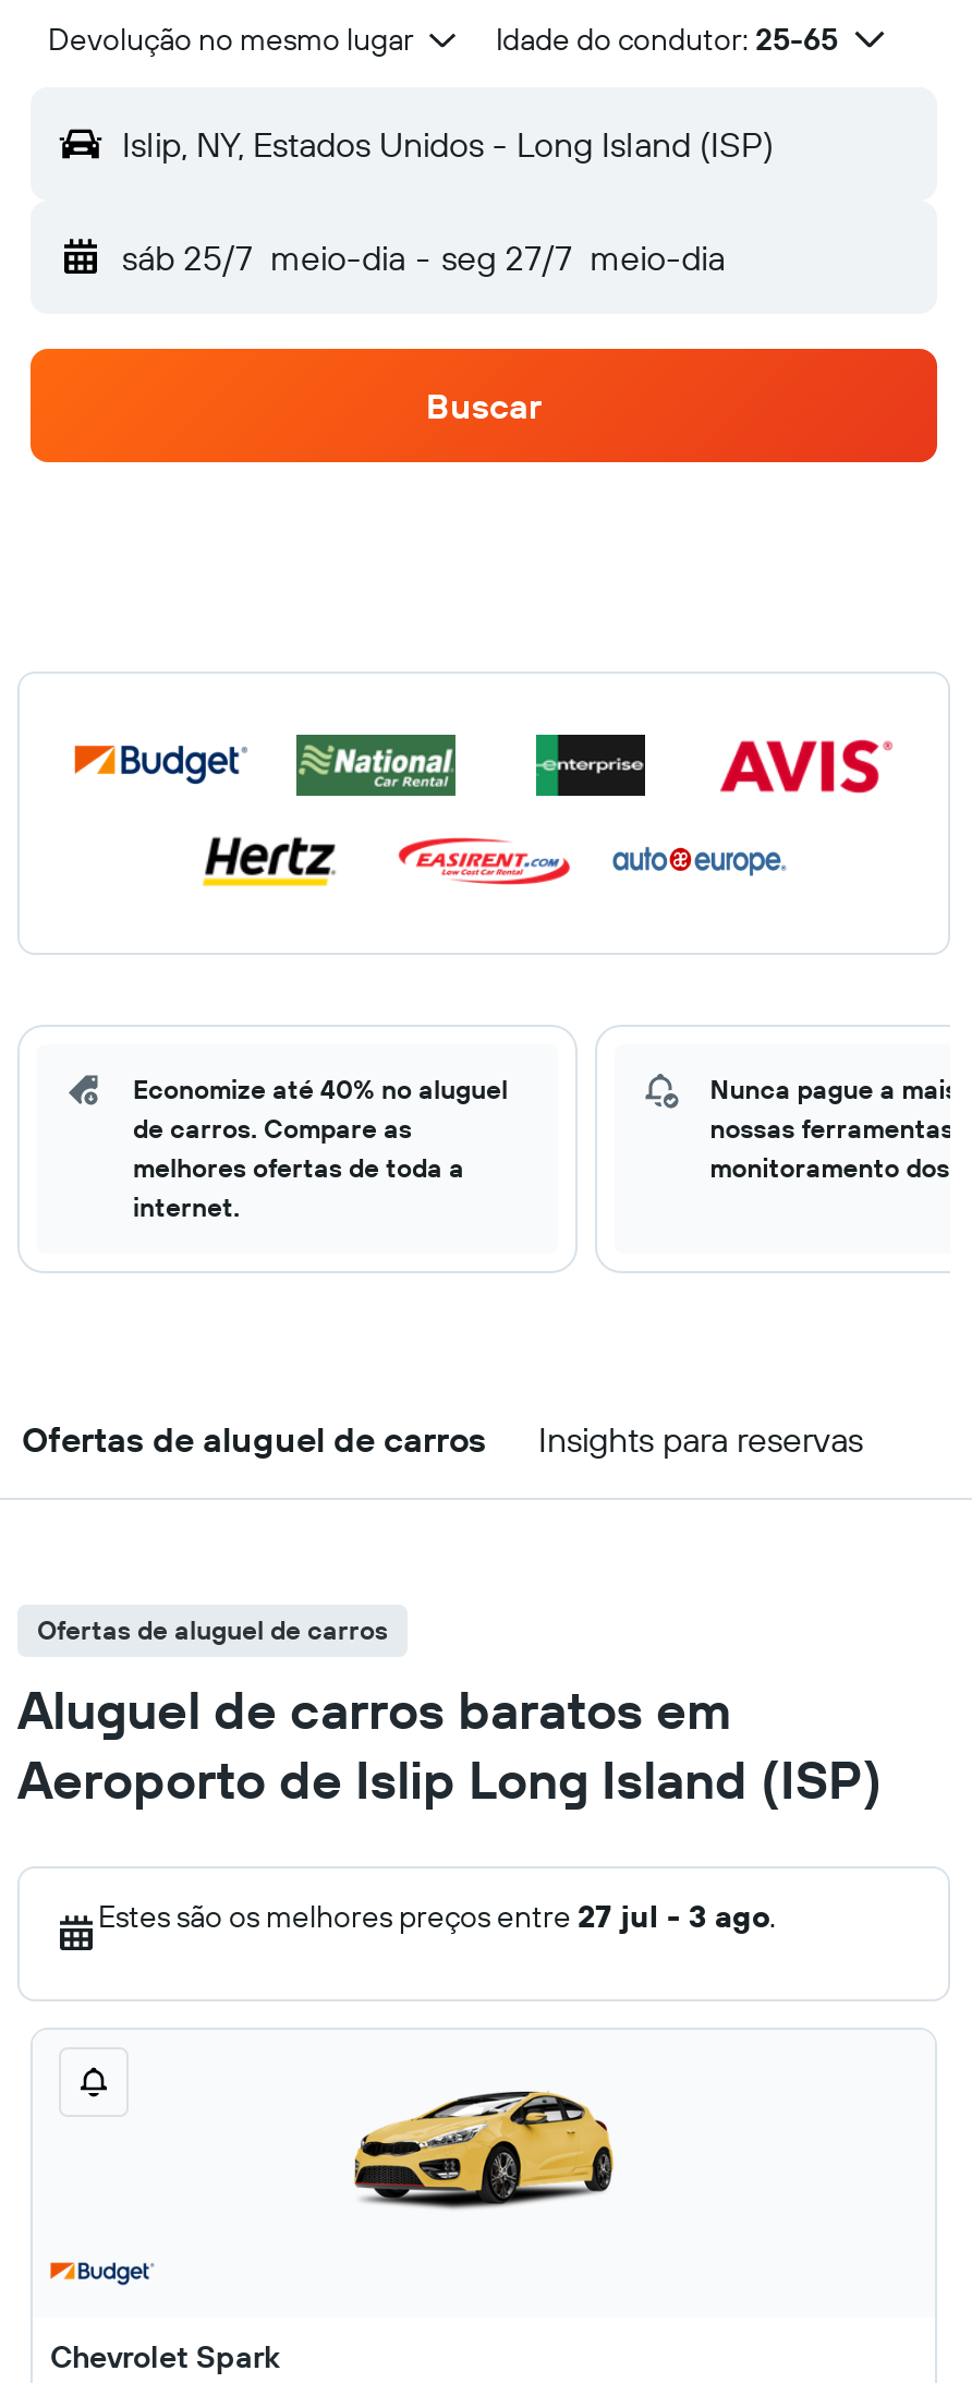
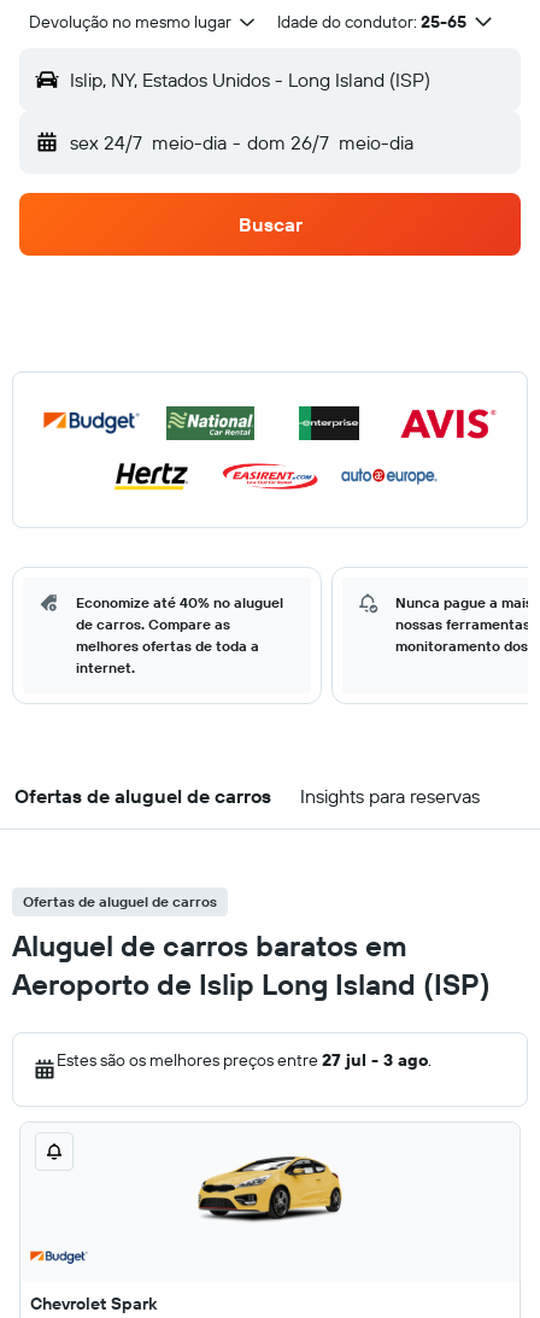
- sáb 25/7 meio-dia - seg 27/7 meio-dia
+ sex 24/7 meio-dia - dom 26/7 meio-dia
